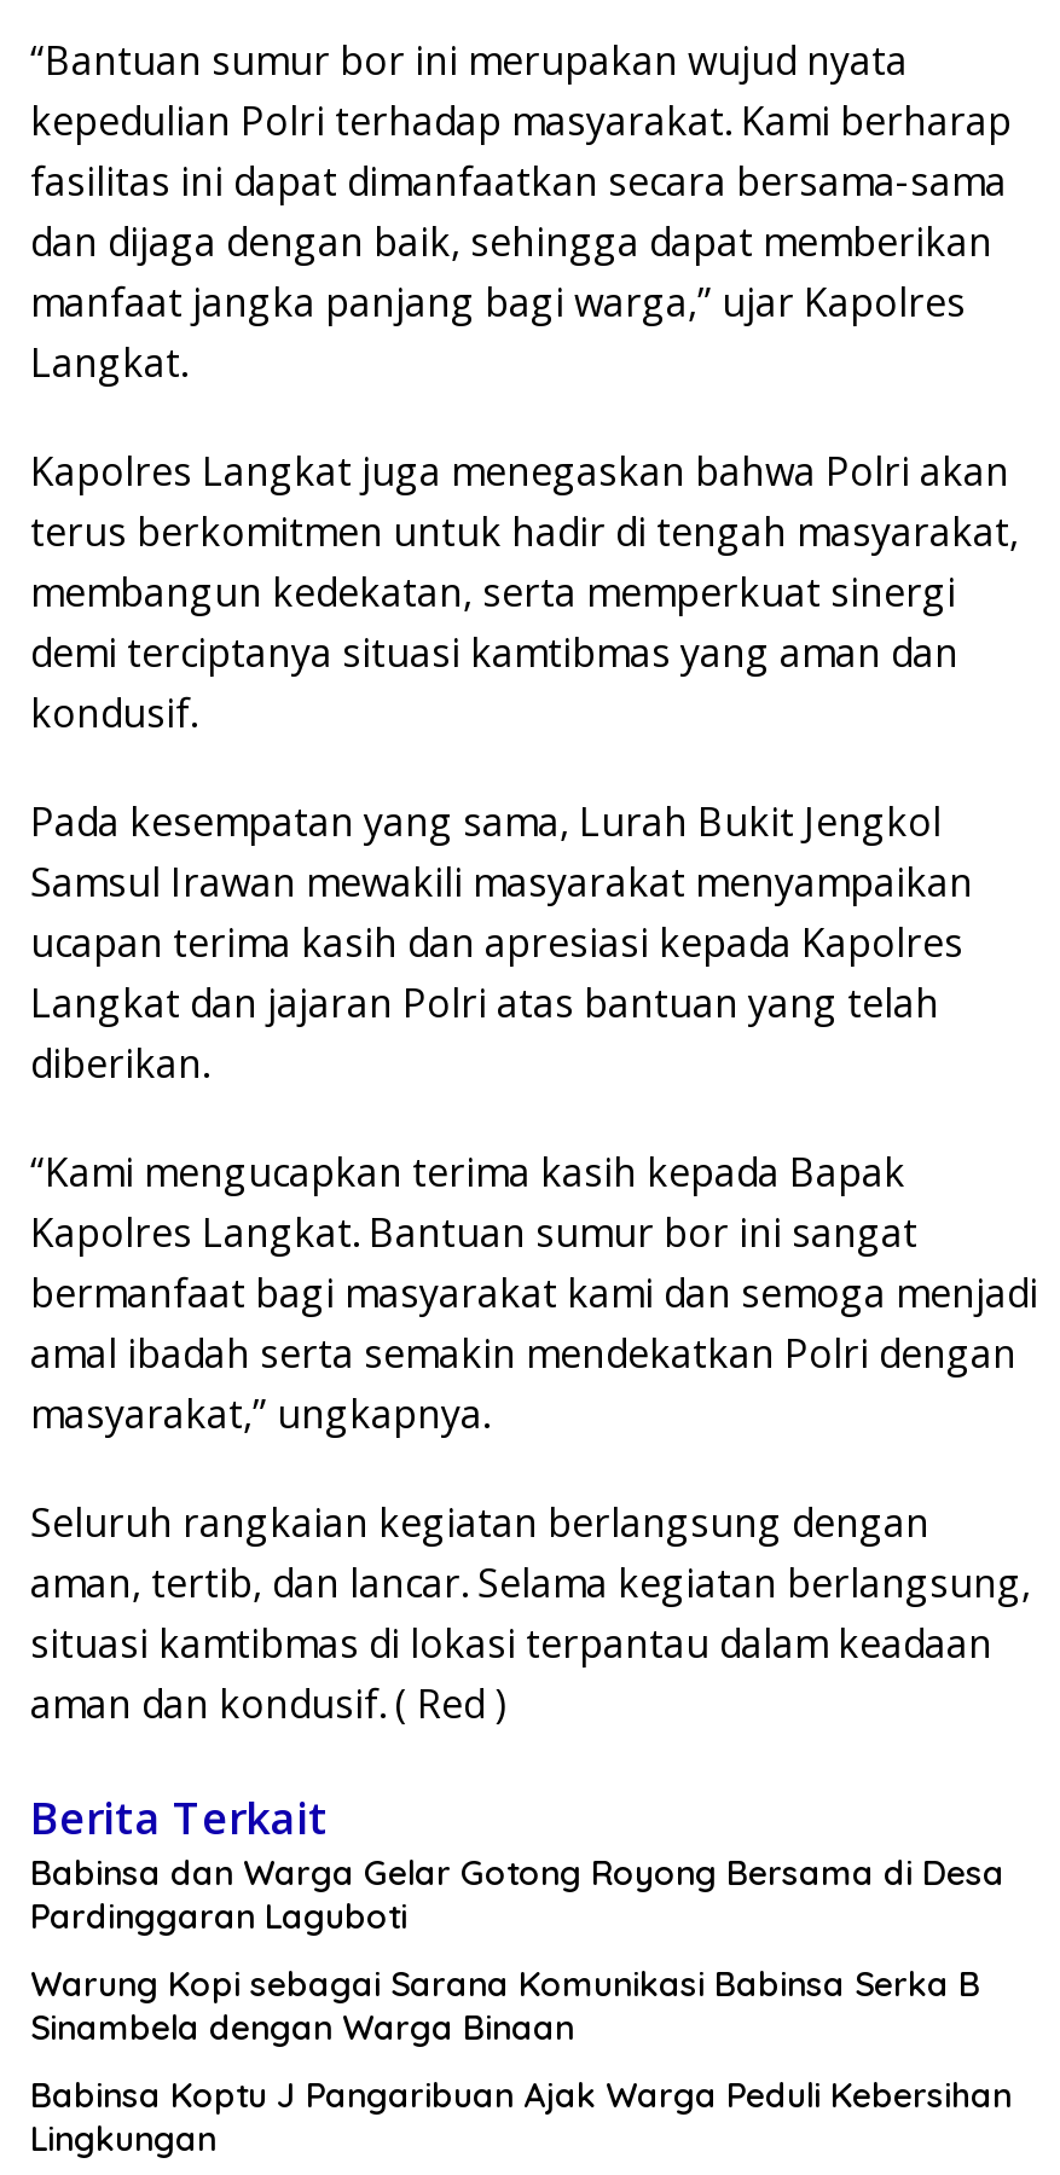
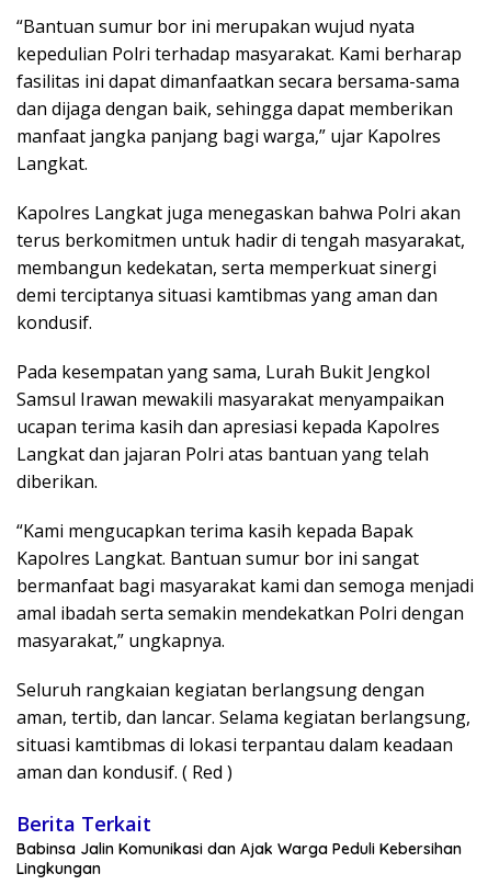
- Babinsa dan Warga Gelar Gotong Royong Bersama di Desa
- Pardinggaran Laguboti
- Warung Kopi sebagai Sarana Komunikasi Babinsa Serka B
- Sinambela dengan Warga Binaan
- Babinsa Koptu J Pangaribuan Ajak Warga Peduli Kebersihan
+ Babinsa Jalin Komunikasi dan Ajak Warga Peduli Kebersihan
